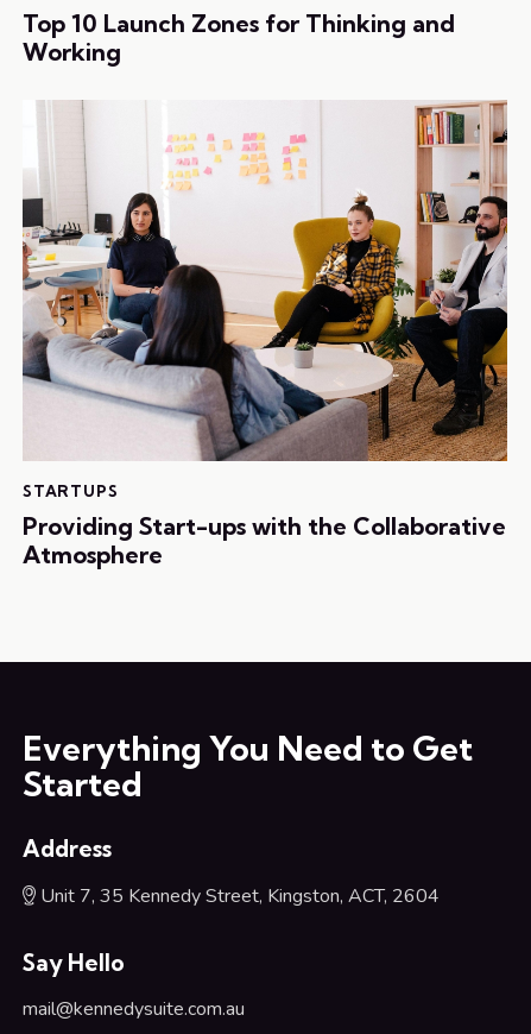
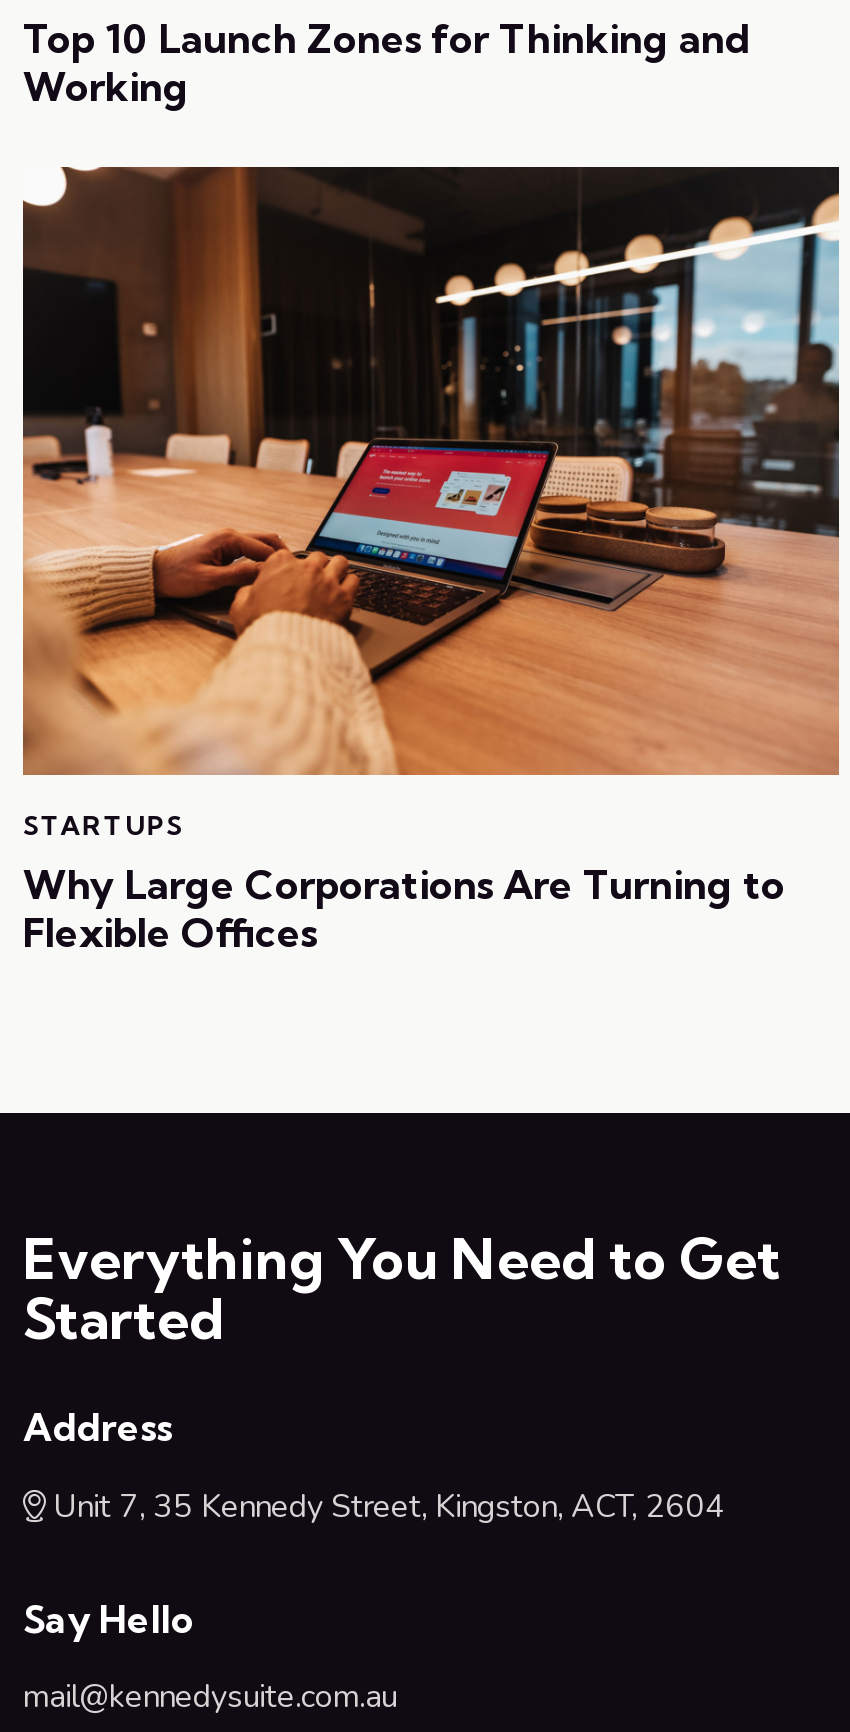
- [image]
+ [image]

- Providing Start-ups with the Collaborative
- Atmosphere
+ Why Large Corporations Are Turning to
+ Flexible Offices
